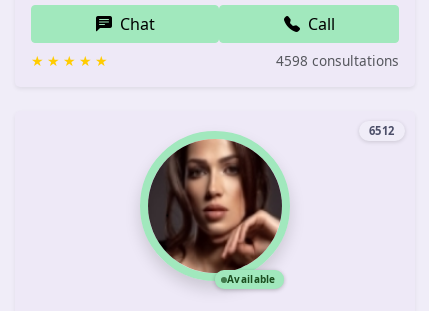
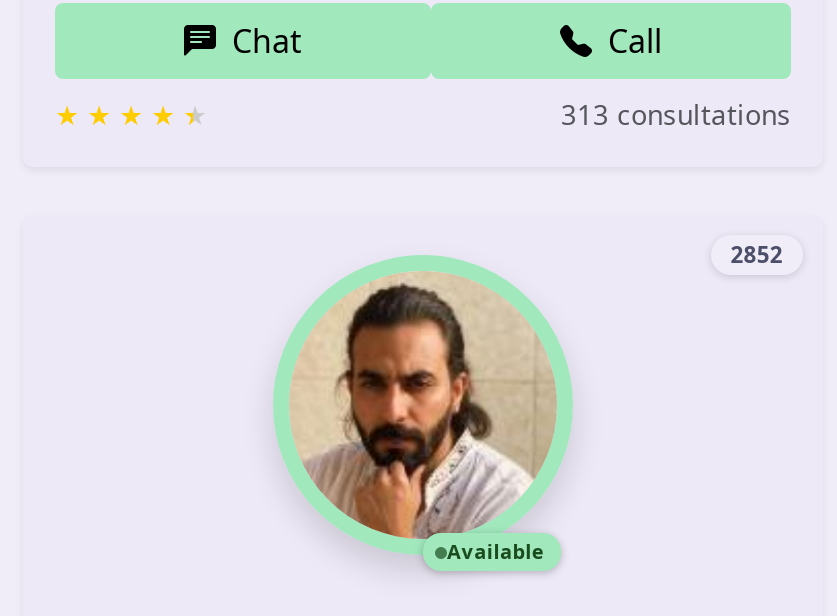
- 4598 consultations
+ 313 consultations

- 6512
+ 2852

- [image]
+ [image]
